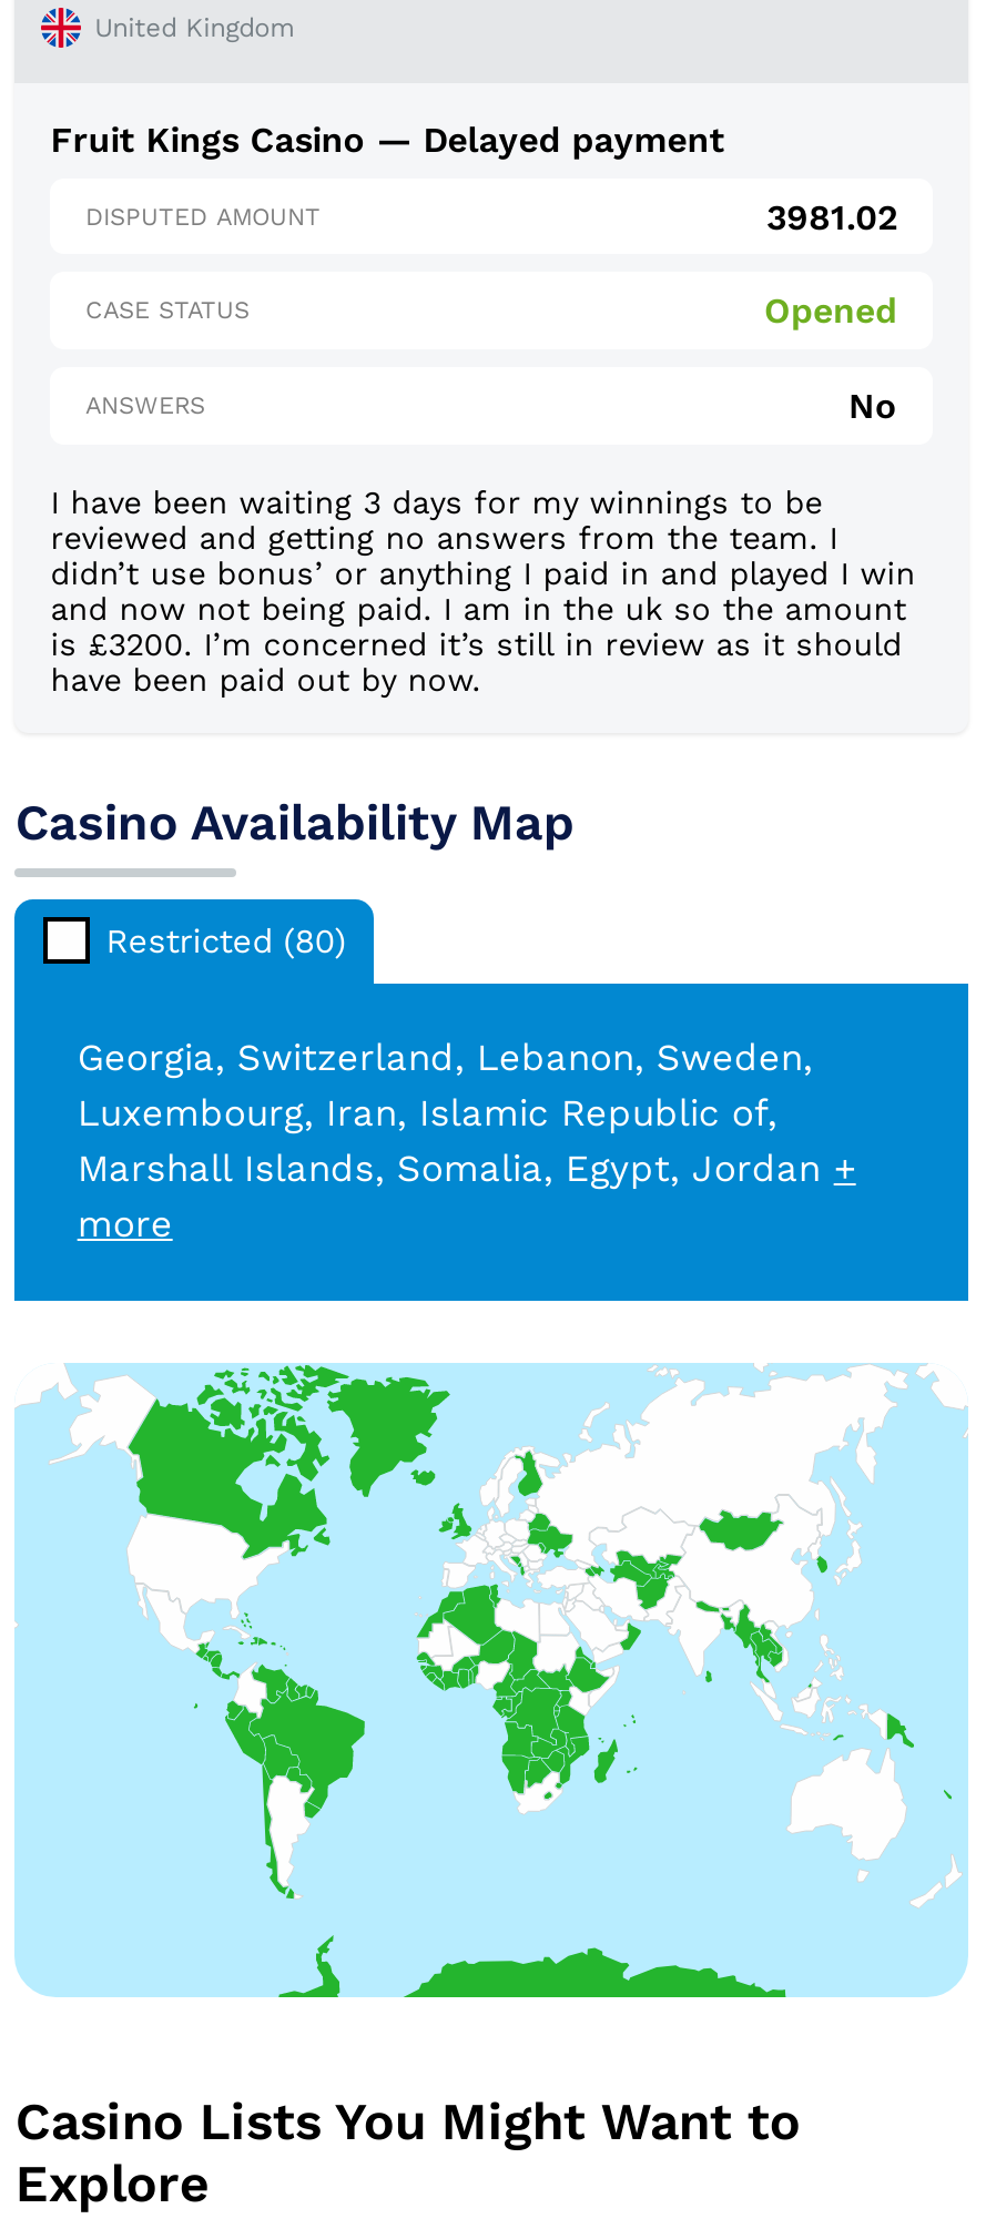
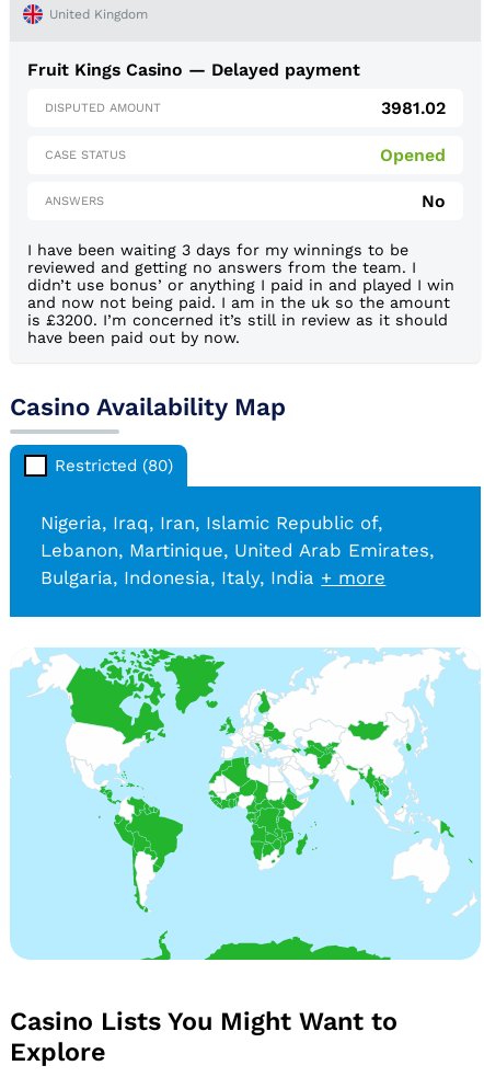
- Georgia, Switzerland, Lebanon, Sweden,
- Luxembourg, Iran, Islamic Republic of,
- Marshall Islands, Somalia, Egypt, Jordan +
- more
+ Nigeria, Iraq, Iran, Islamic Republic of,
+ Lebanon, Martinique, United Arab Emirates,
+ Bulgaria, Indonesia, Italy, India + more
